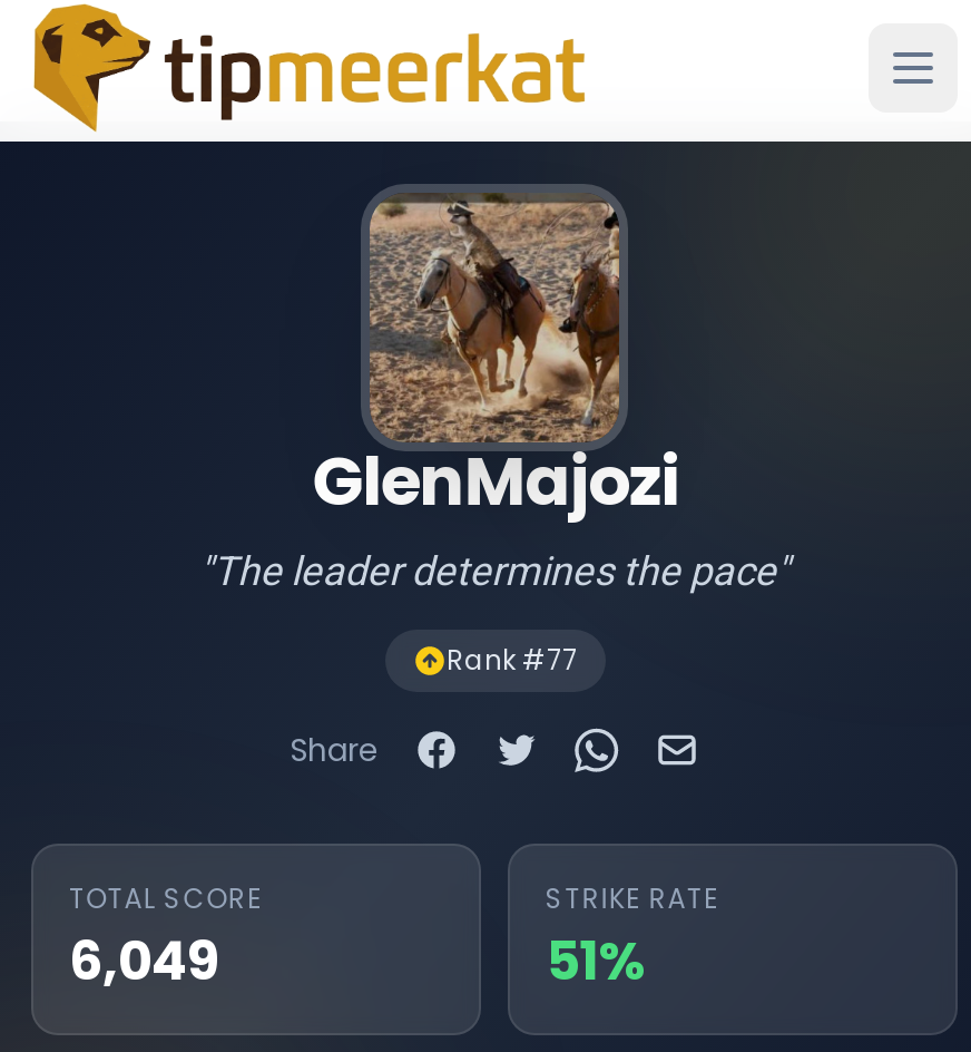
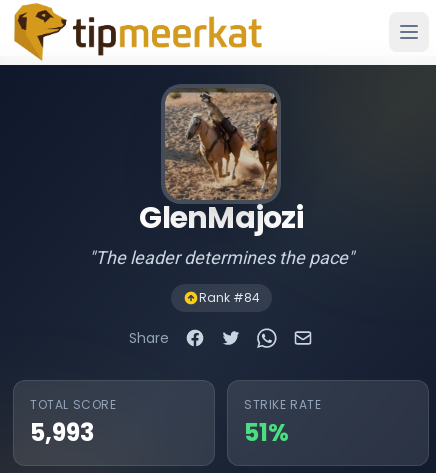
- Rank #77
+ Rank #84

- 6,049
+ 5,993
